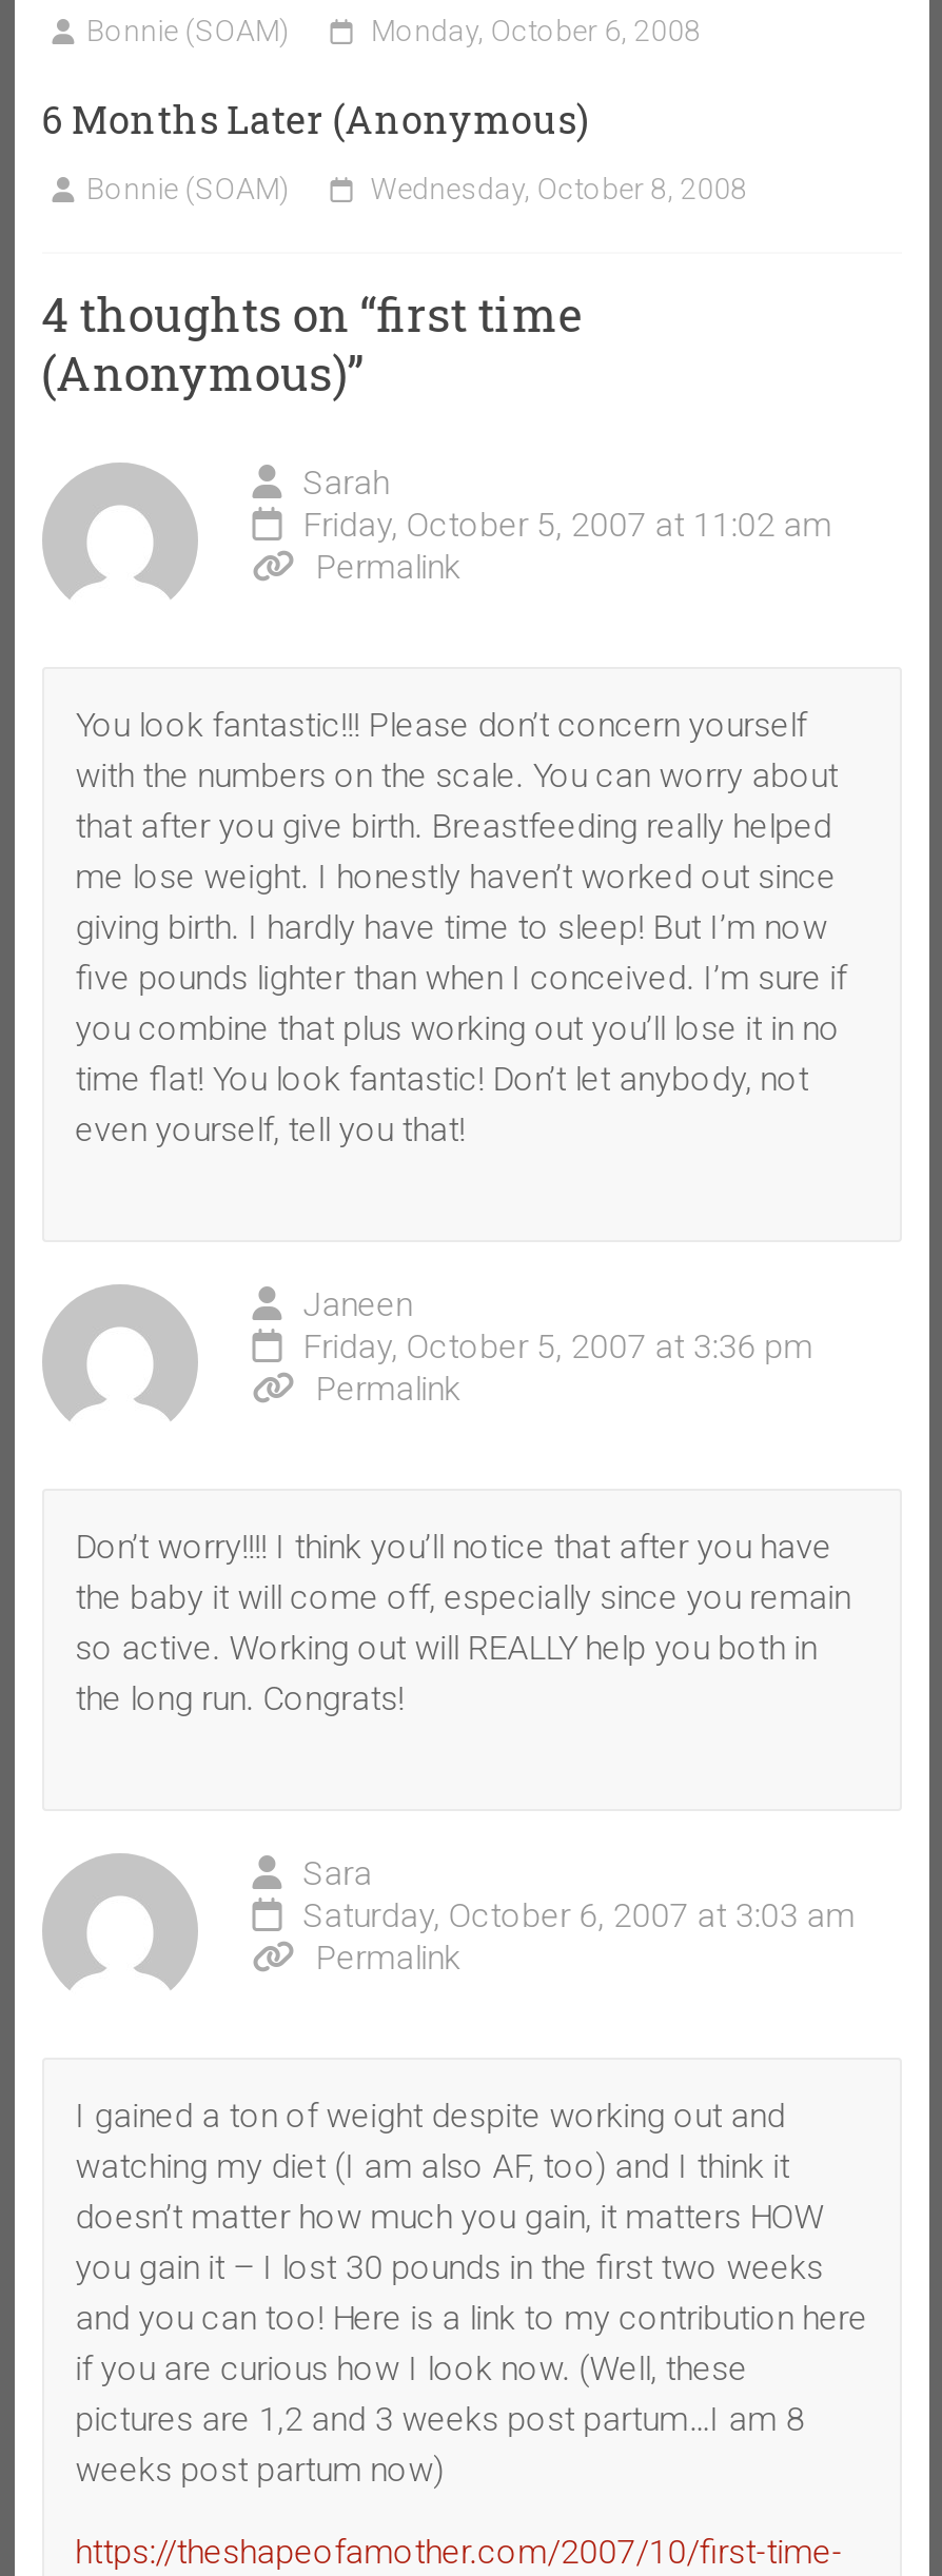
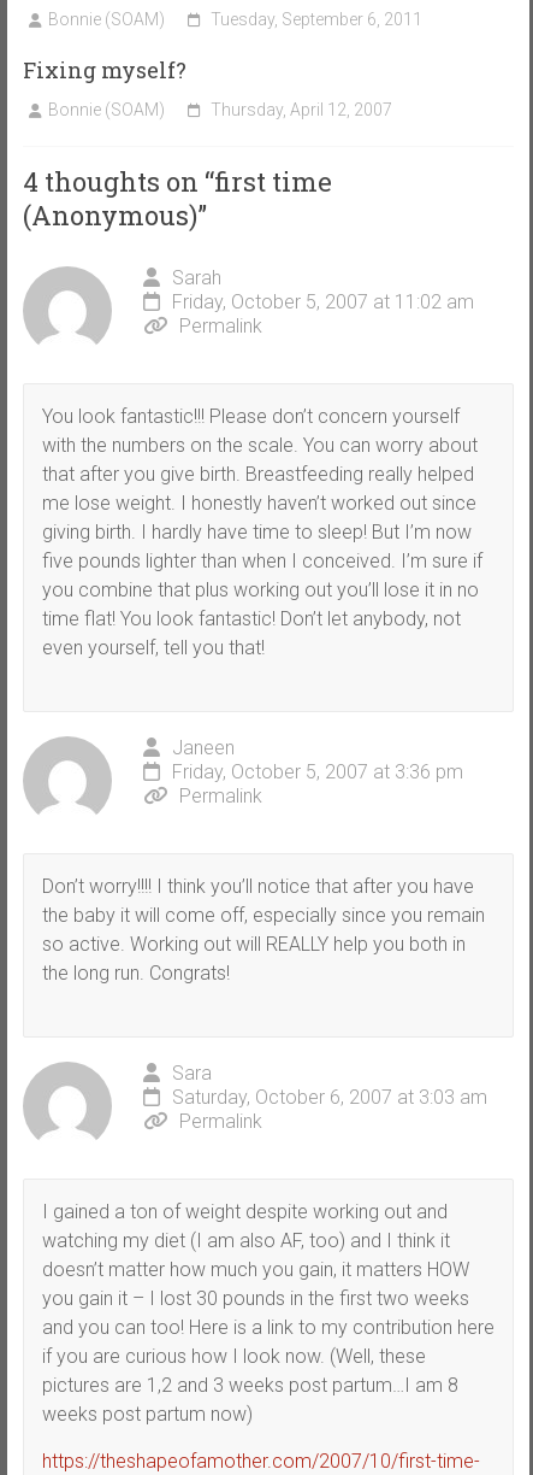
- Monday, October 6, 2008
+ Tuesday, September 6, 2011

- 6 Months Later (Anonymous)
+ Fixing myself?

- Wednesday, October 8, 2008
+ Thursday, April 12, 2007
